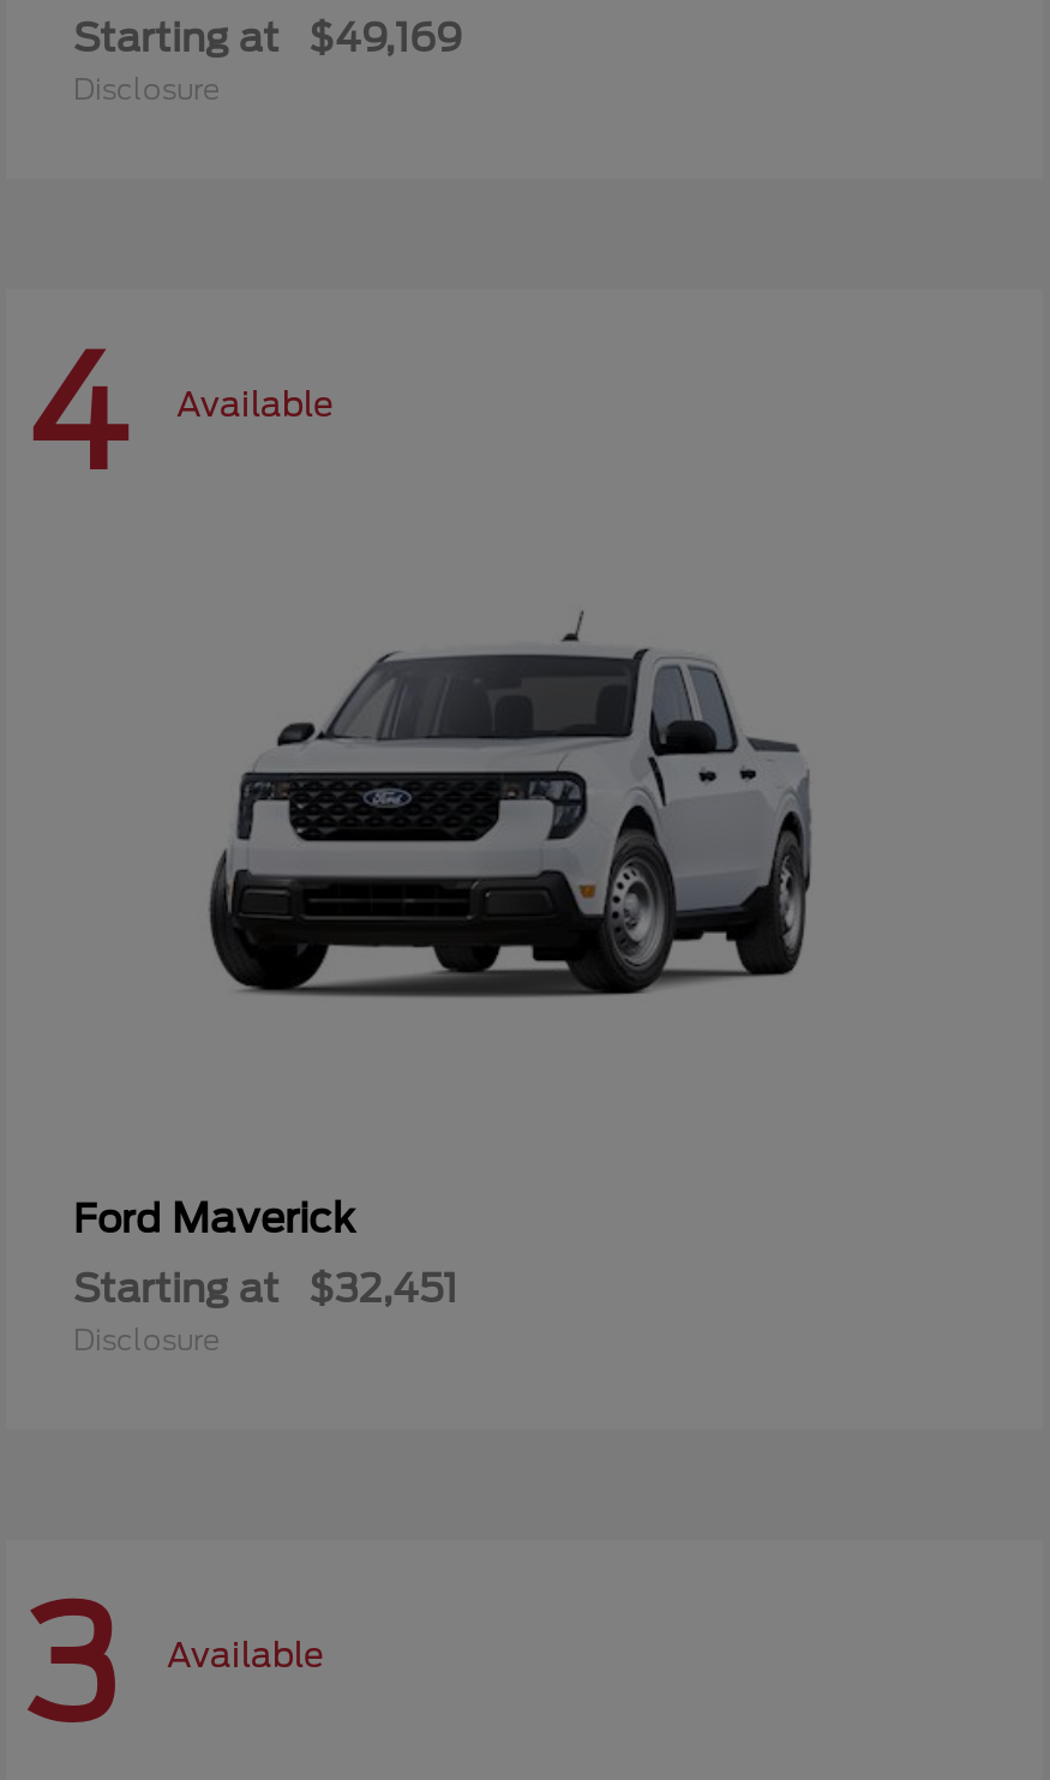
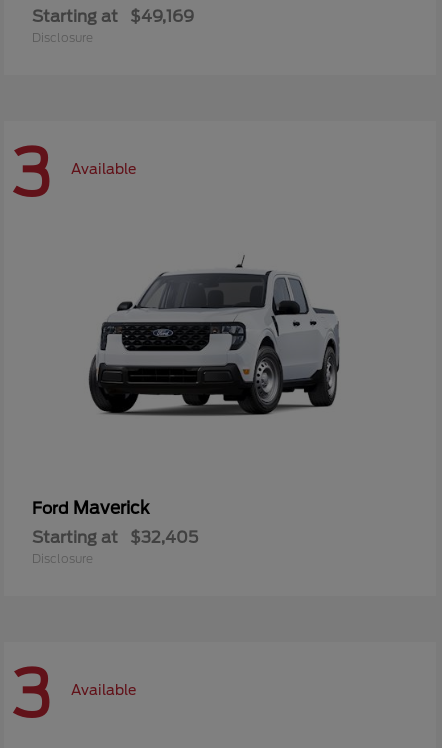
- 4 Available
+ 3 Available

- Starting at $32,451
+ Starting at $32,405
